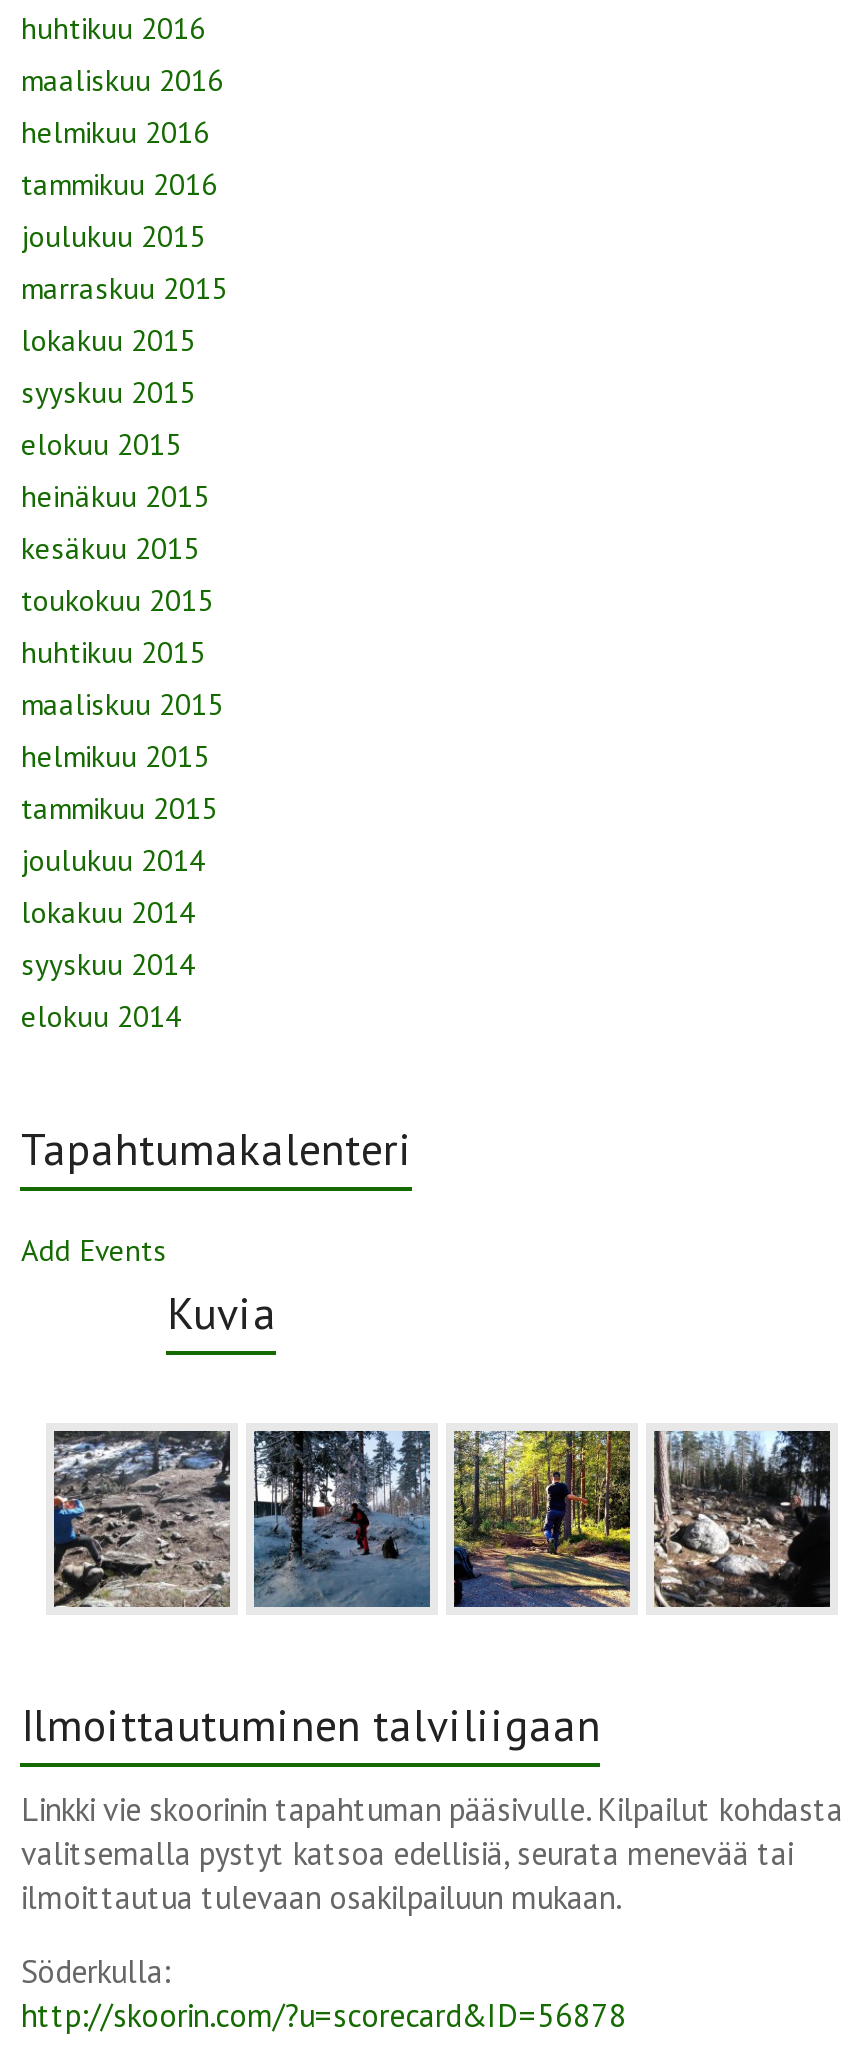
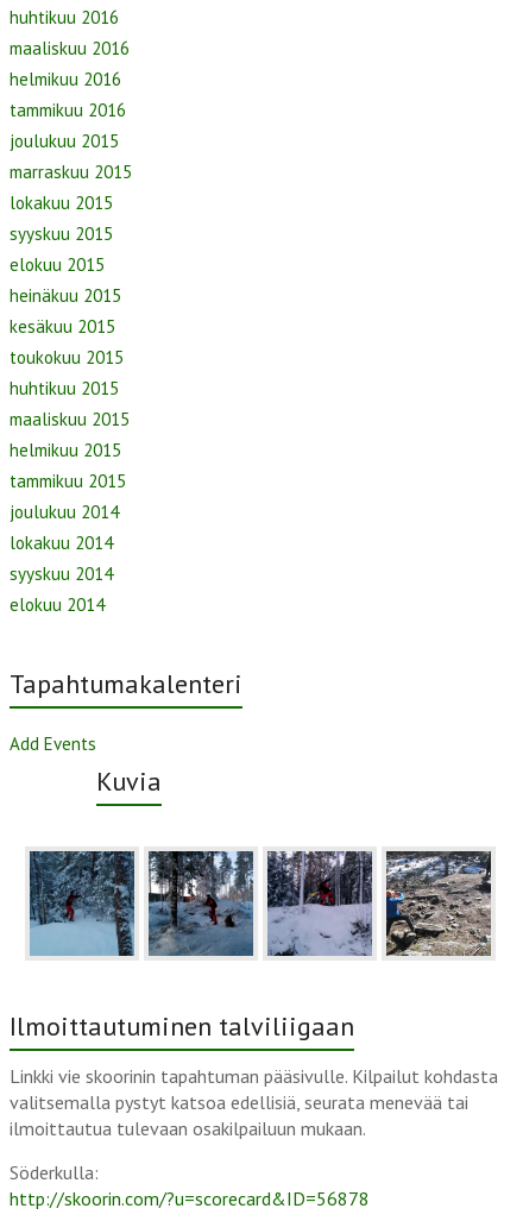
- [image]
+ [image]

- [image]
+ [image]

- [image]
+ [image]
